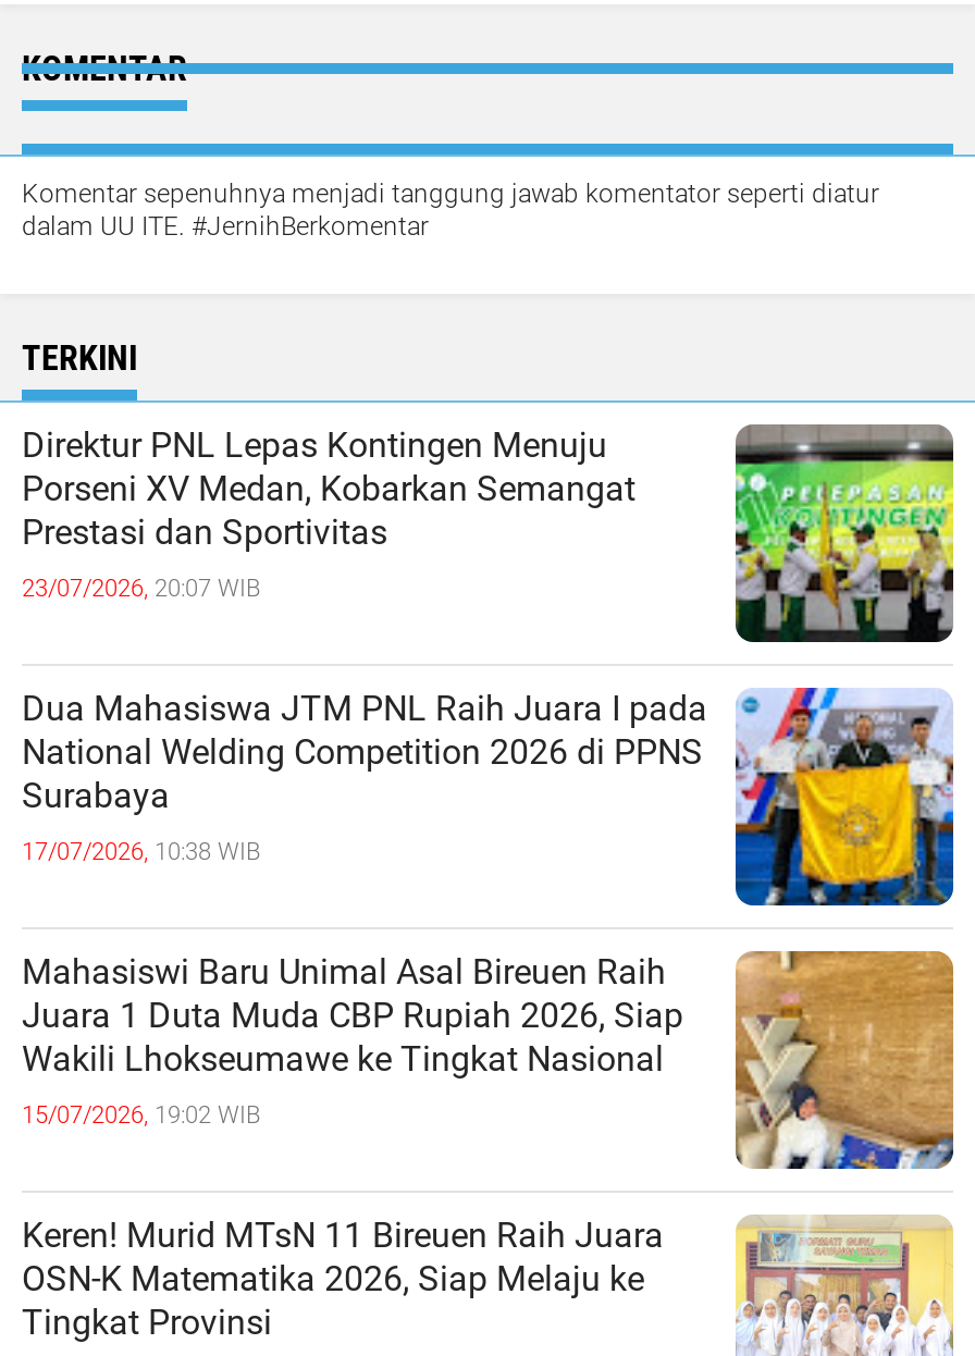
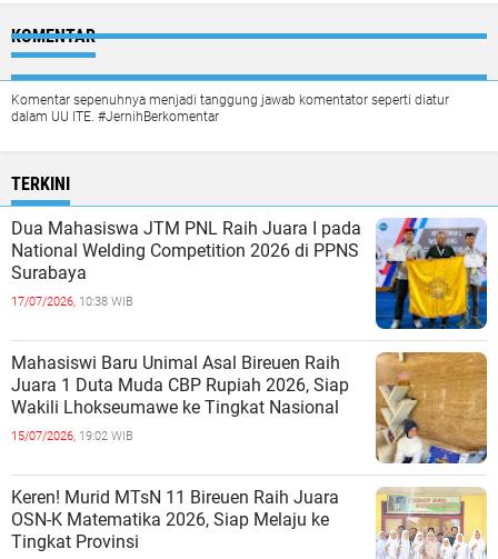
- Direktur PNL Lepas Kontingen Menuju
- Porseni XV Medan, Kobarkan Semangat
- Prestasi dan Sportivitas
- 23/07/2026, 20:07 WIB

- [image]
